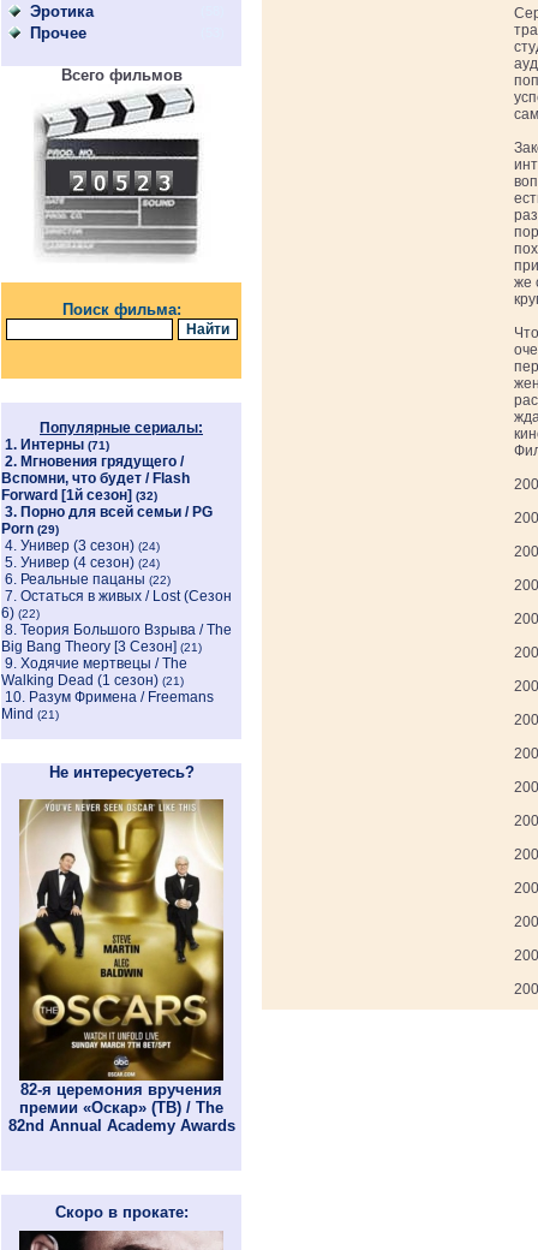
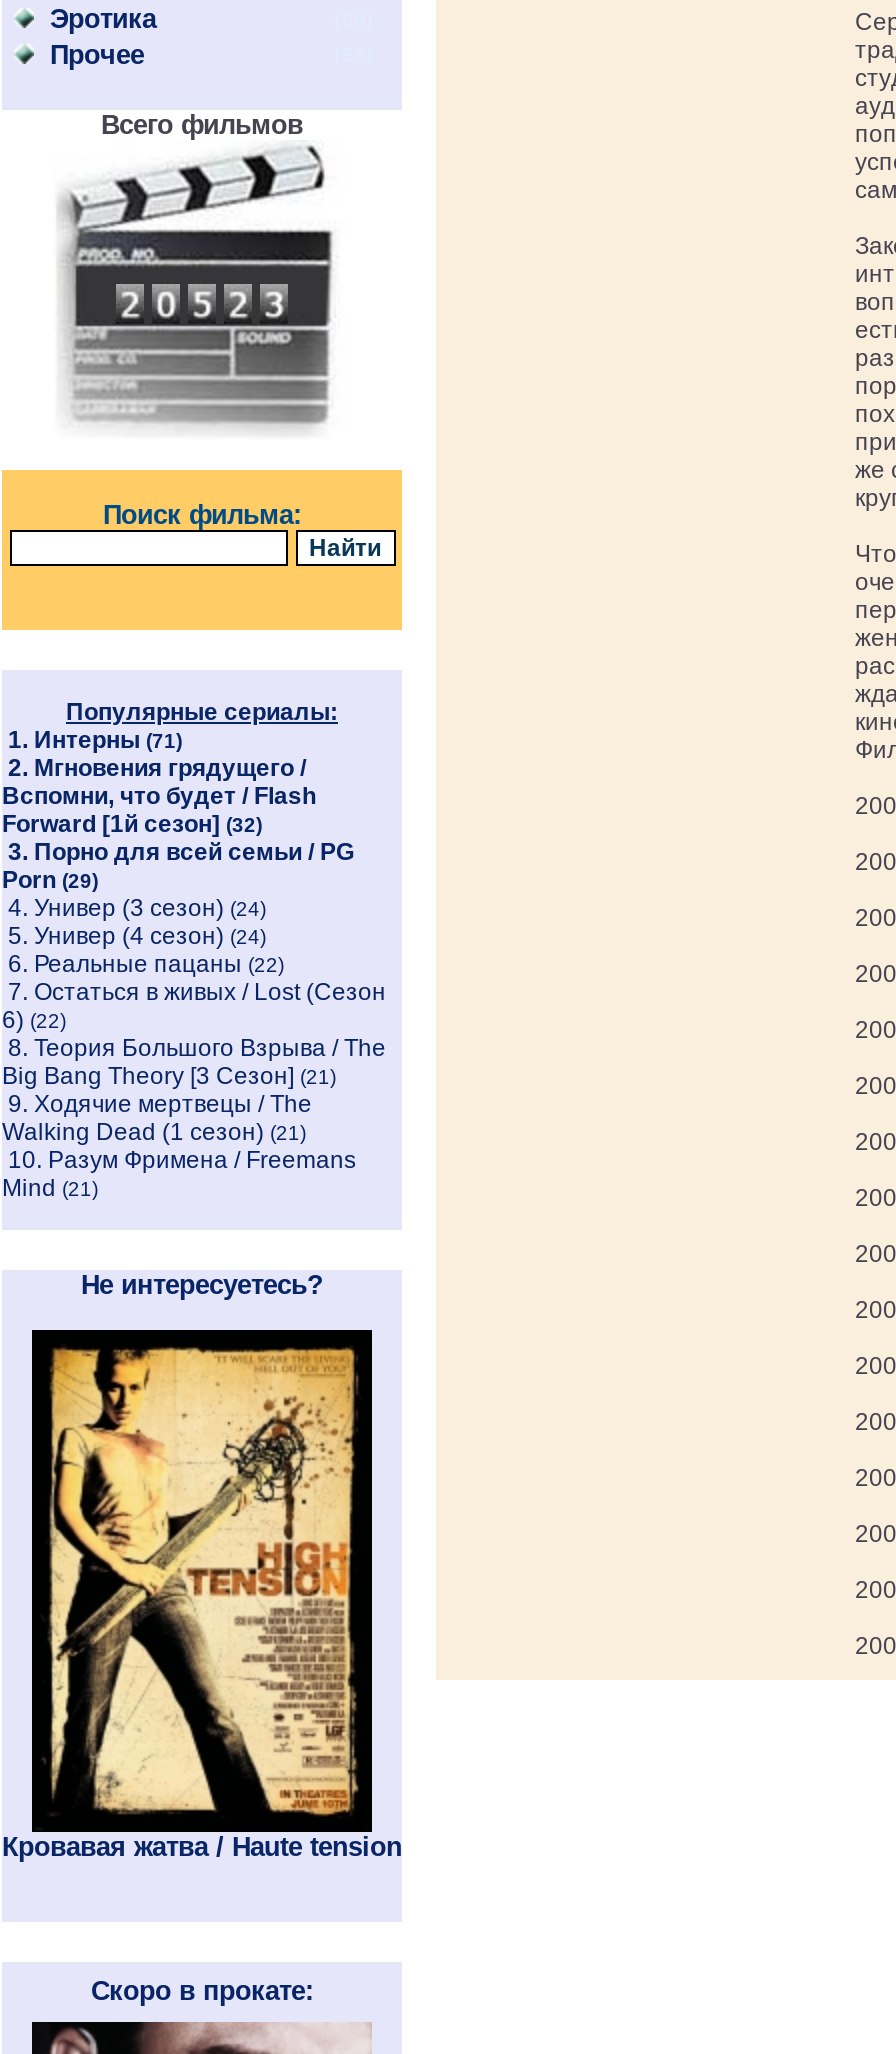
- [image]
- 82-я церемония вручения
- премии «Оскар» (ТВ) / The
- 82nd Annual Academy Awards
+ [image]
+ Кровавая жатва / Haute tension
